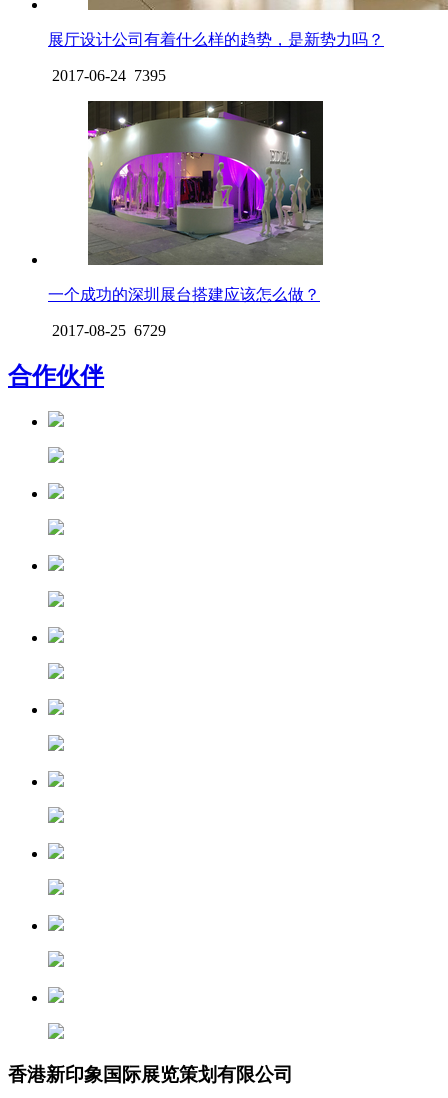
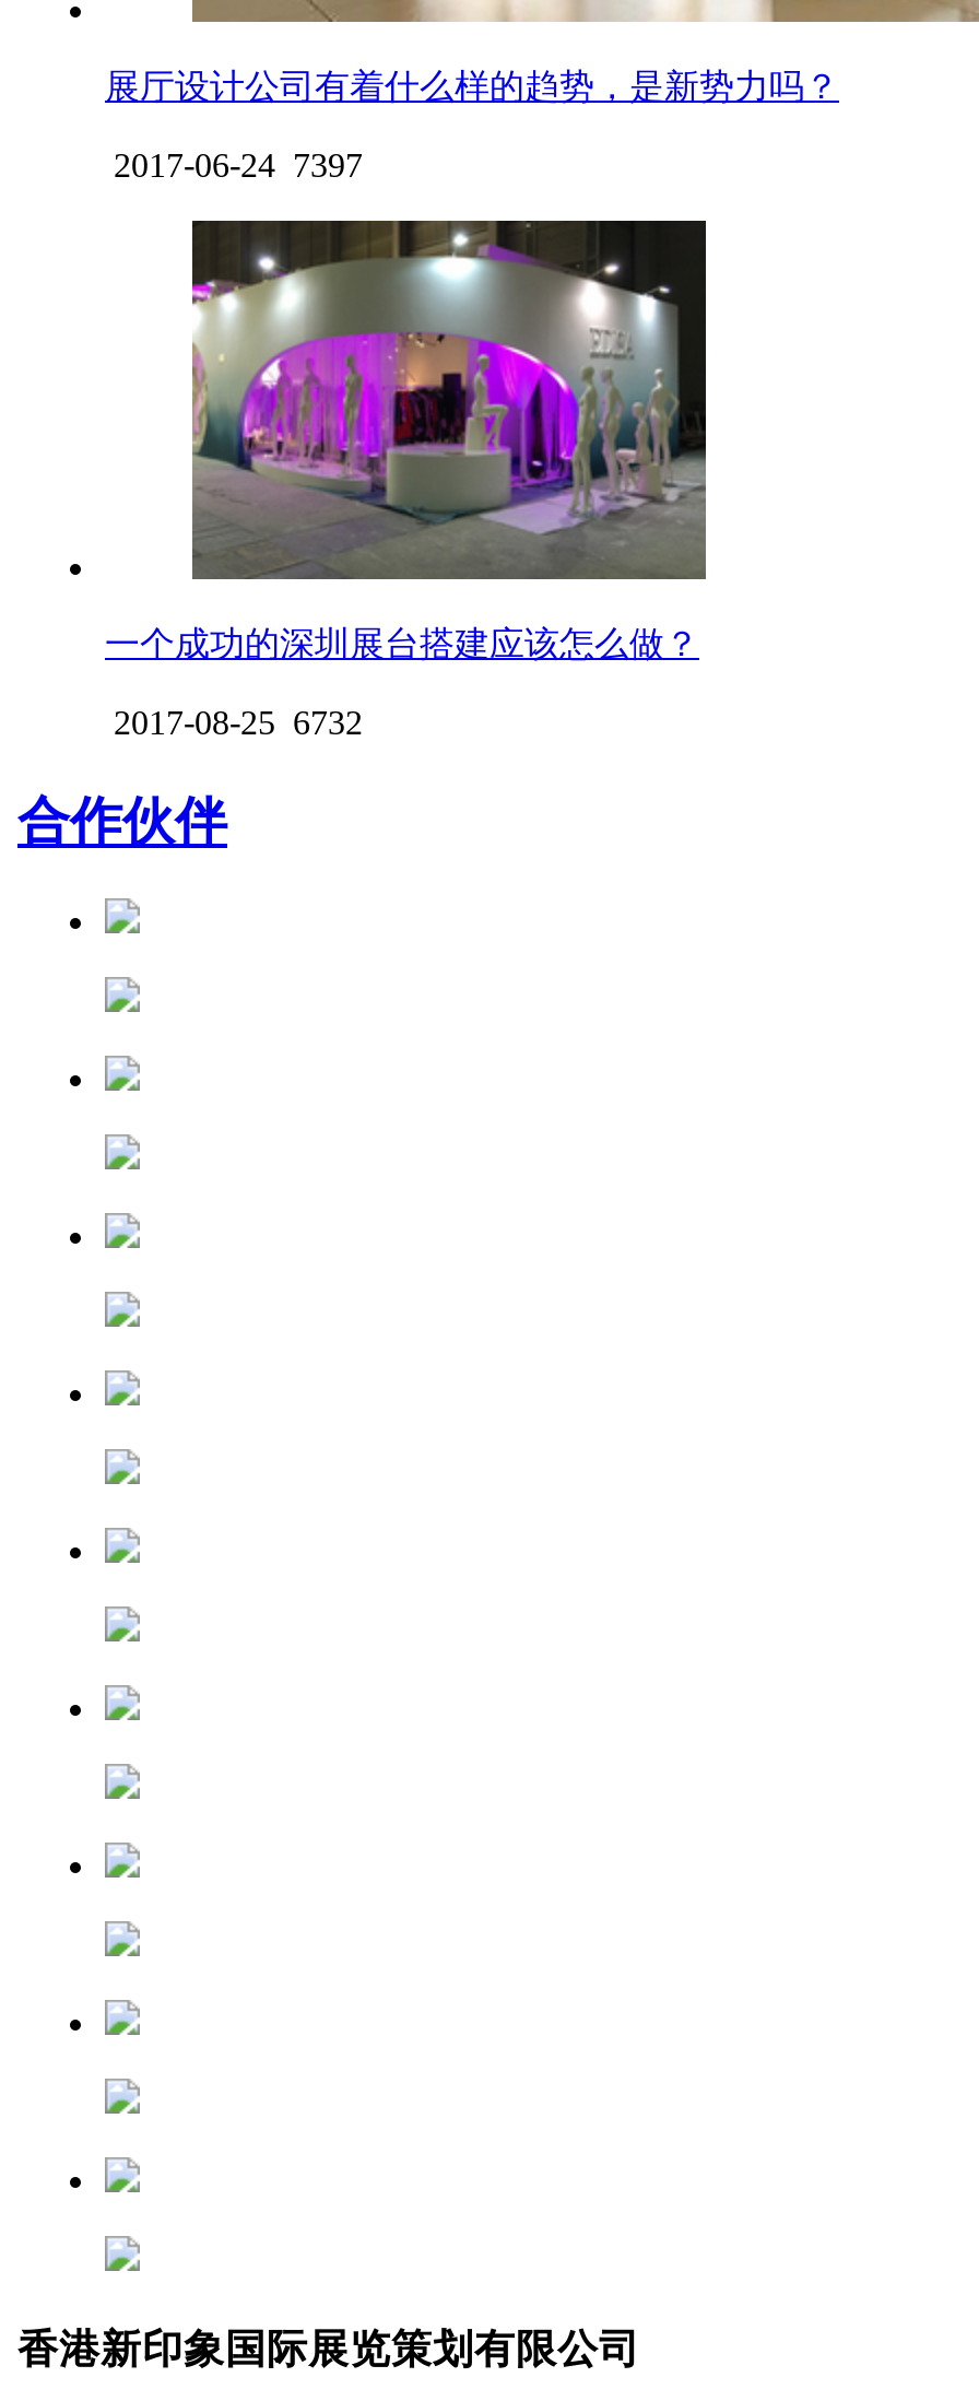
- 2017-06-24 7395
+ 2017-06-24 7397

- 2017-08-25 6729
+ 2017-08-25 6732
